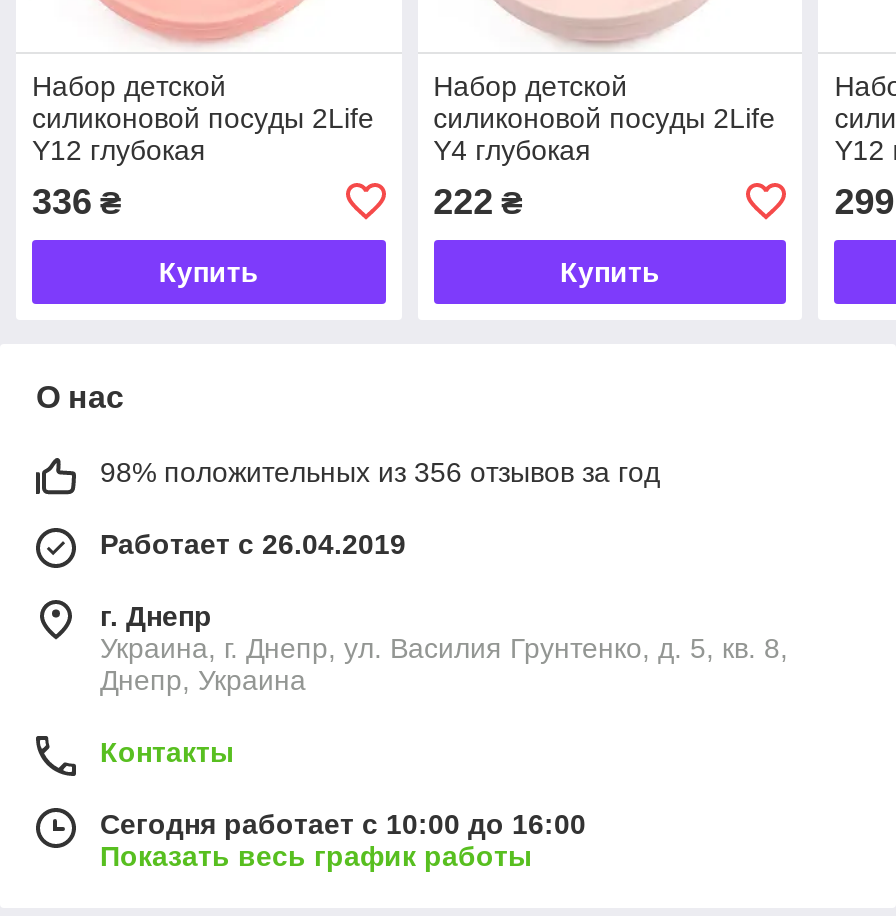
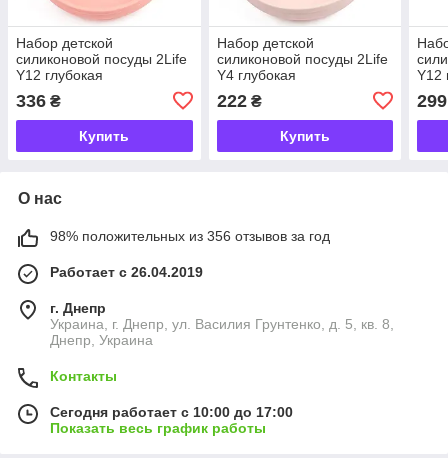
- Сегодня работает с 10:00 до 16:00
+ Сегодня работает с 10:00 до 17:00
